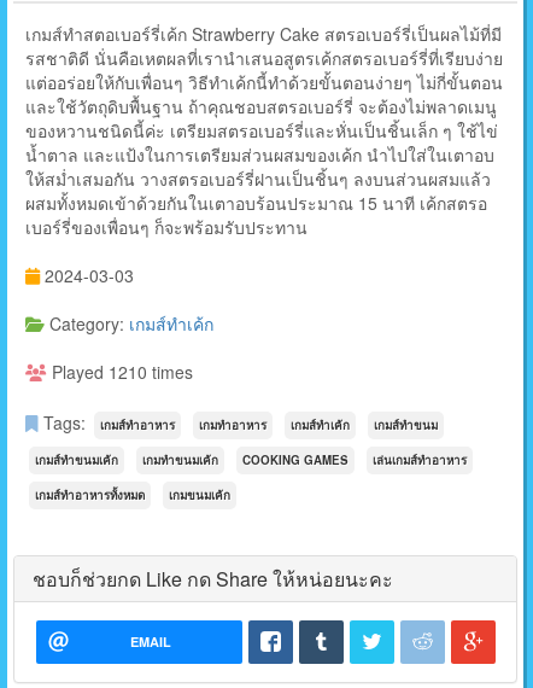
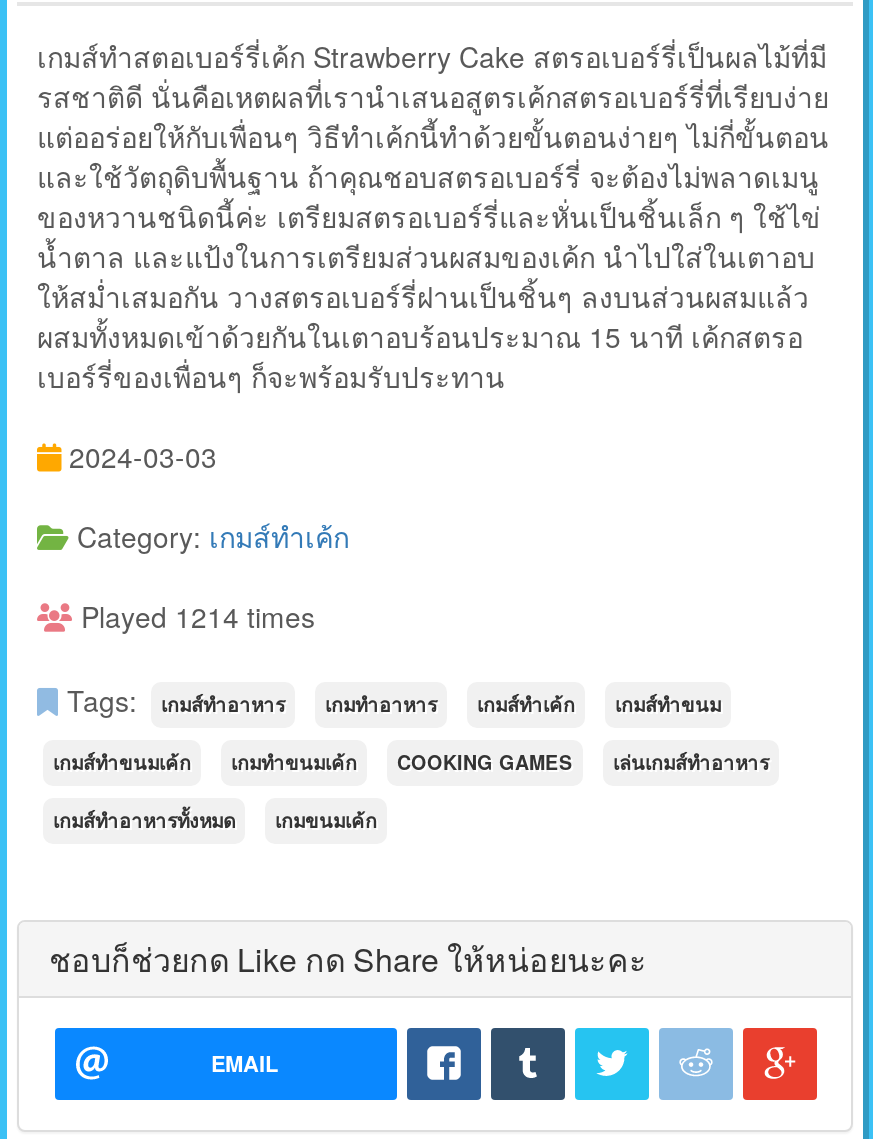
- Played 1210 times
+ Played 1214 times
